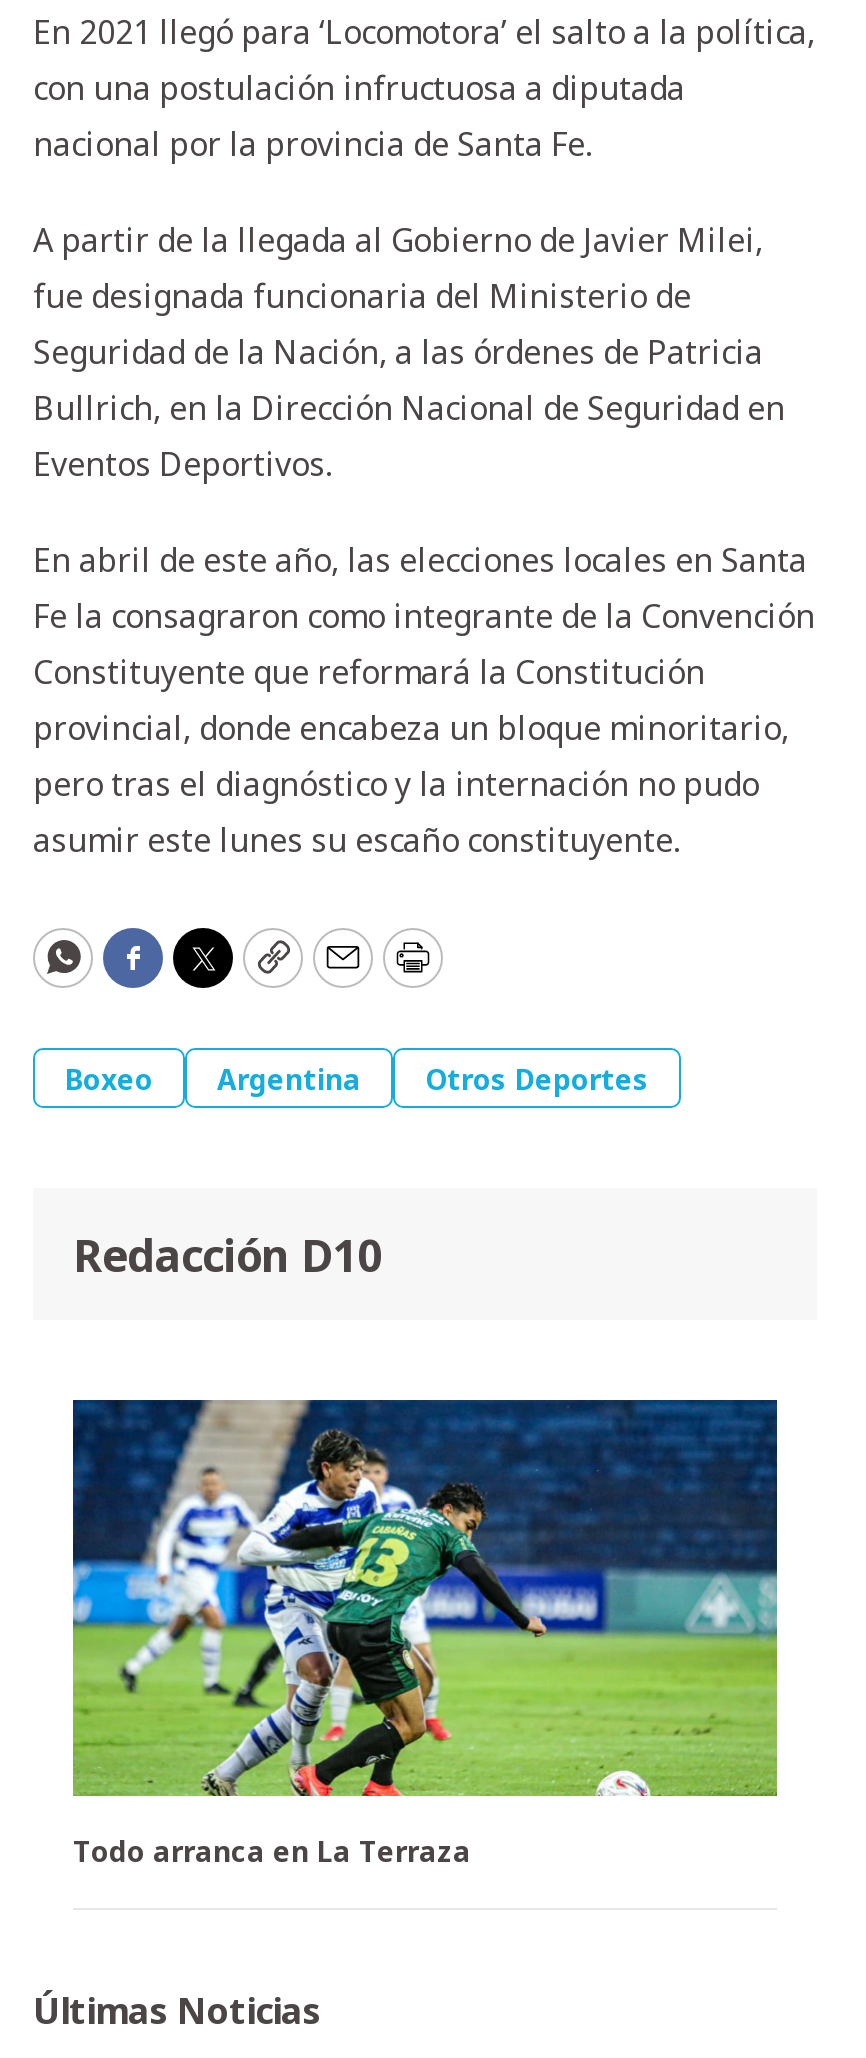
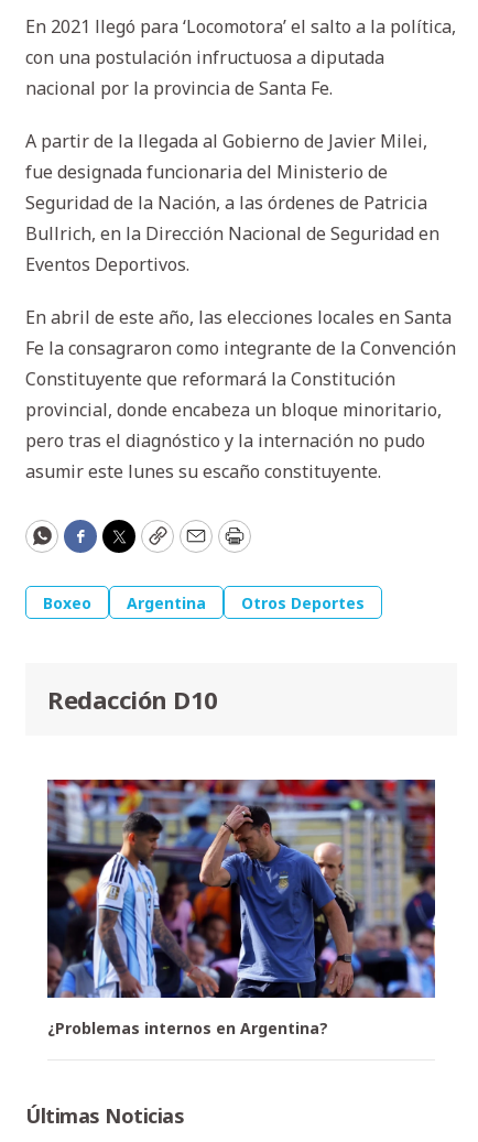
- [image]
- Todo arranca en La Terraza
+ [image]
+ ¿Problemas internos en Argentina?
